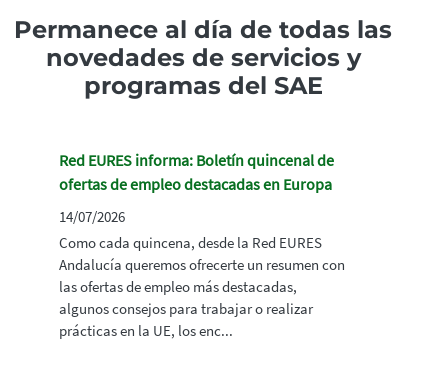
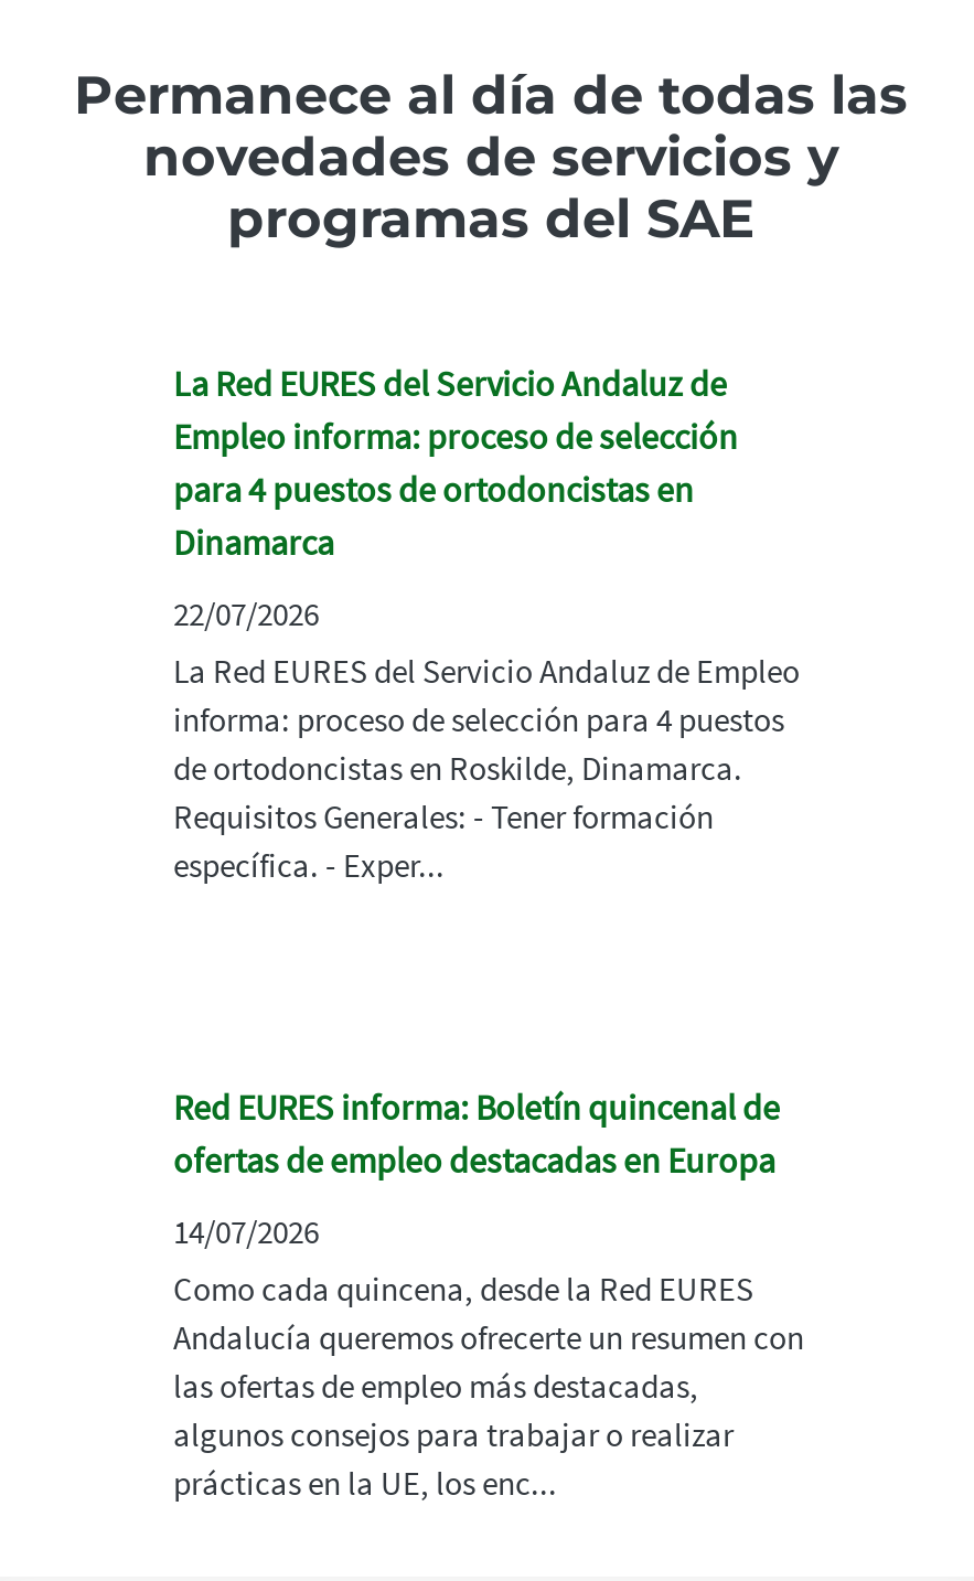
+ La Red EURES del Servicio Andaluz de
+ Empleo informa: proceso de selección
+ para 4 puestos de ortodoncistas en
+ Dinamarca
+ 22/07/2026
+ La Red EURES del Servicio Andaluz de Empleo
+ informa: proceso de selección para 4 puestos
+ de ortodoncistas en Roskilde, Dinamarca.
+ Requisitos Generales: - Tener formación
+ específica. - Exper...
